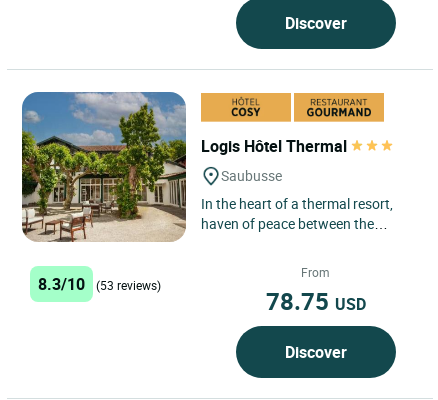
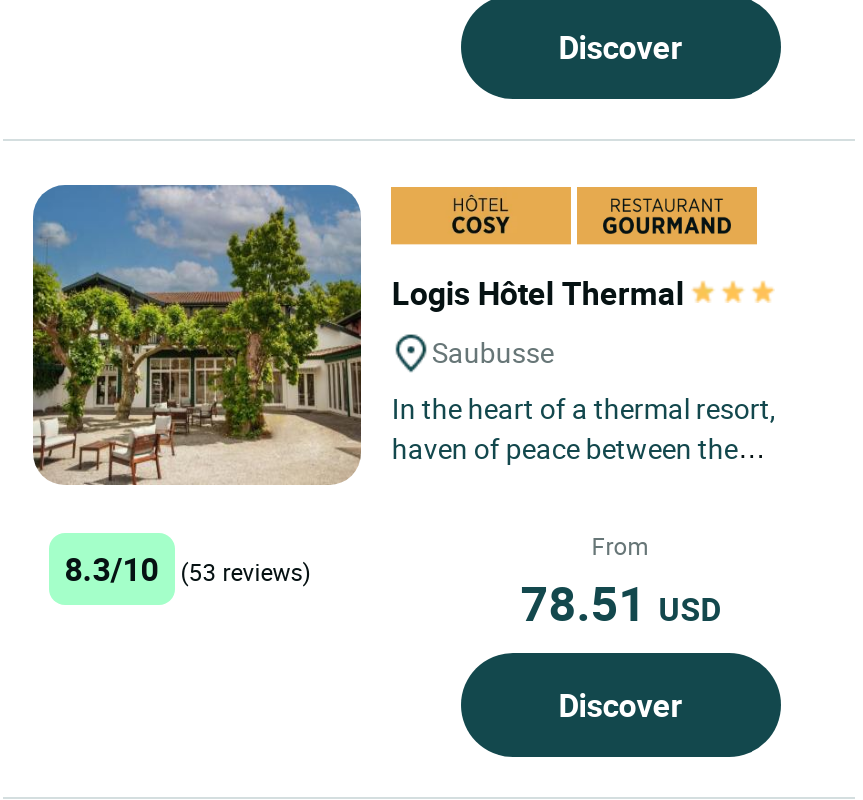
- 78.75 USD
+ 78.51 USD
